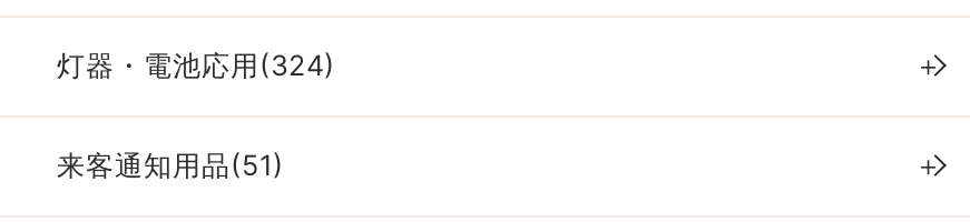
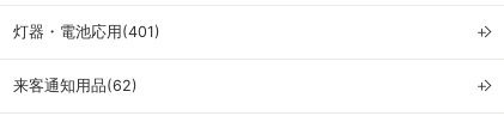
- 灯器・電池応用(324)
+ 灯器・電池応用(401)

- 来客通知用品(51)
+ 来客通知用品(62)
